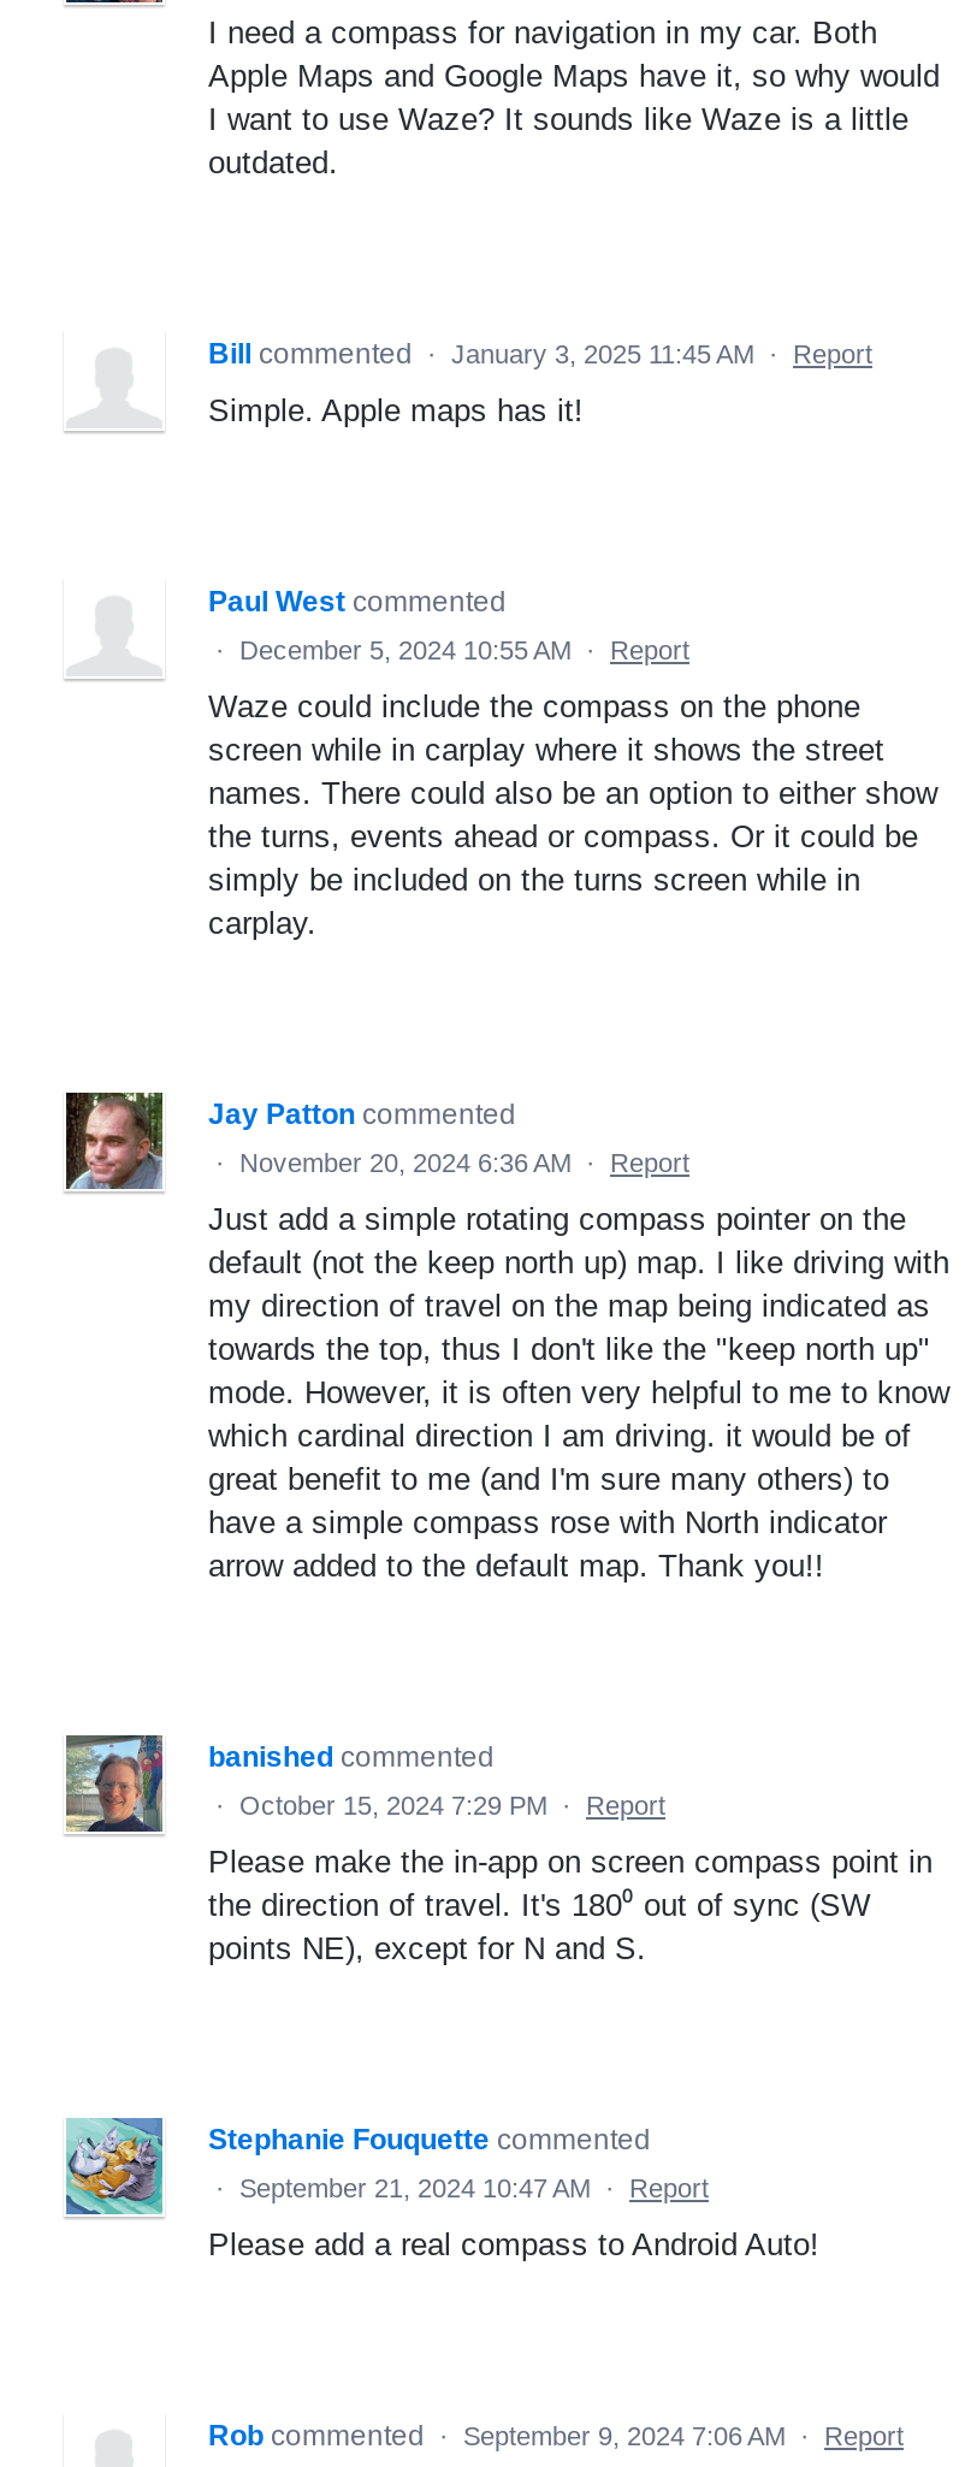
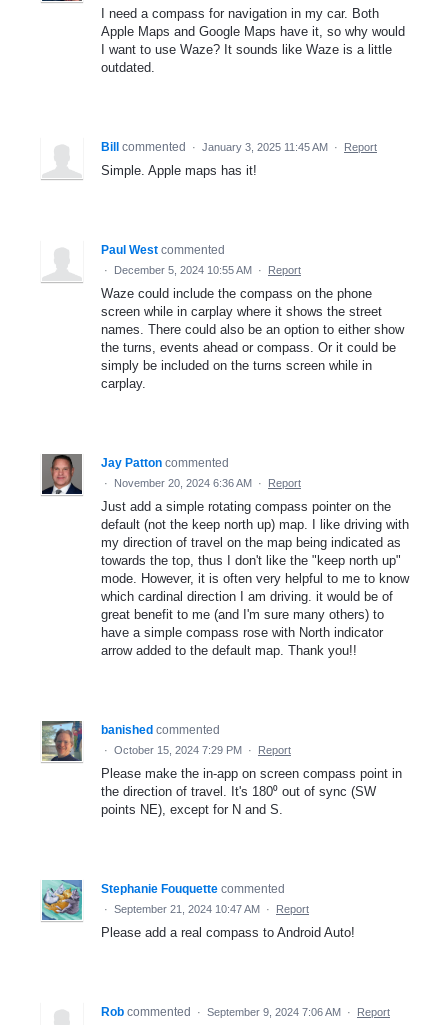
- [image]
+ [image]
